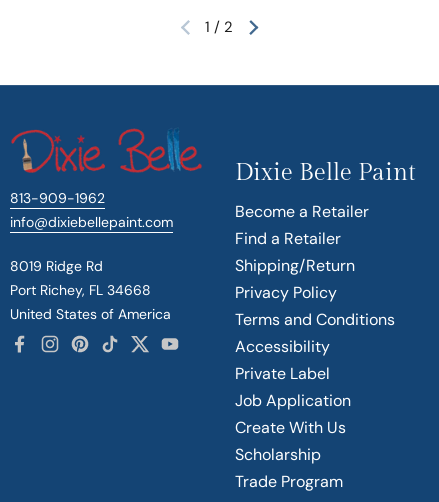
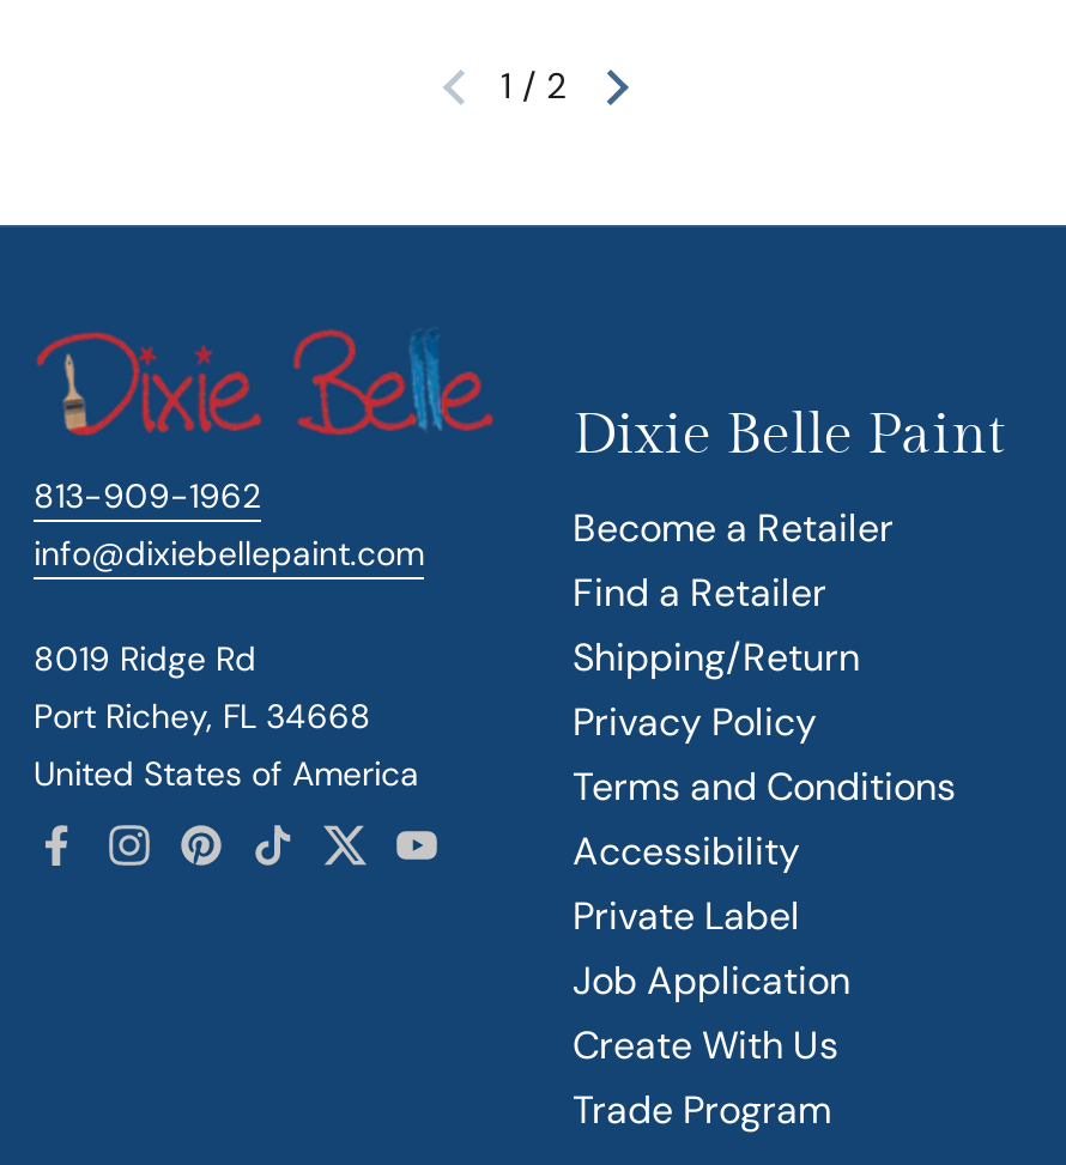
- Scholarship
